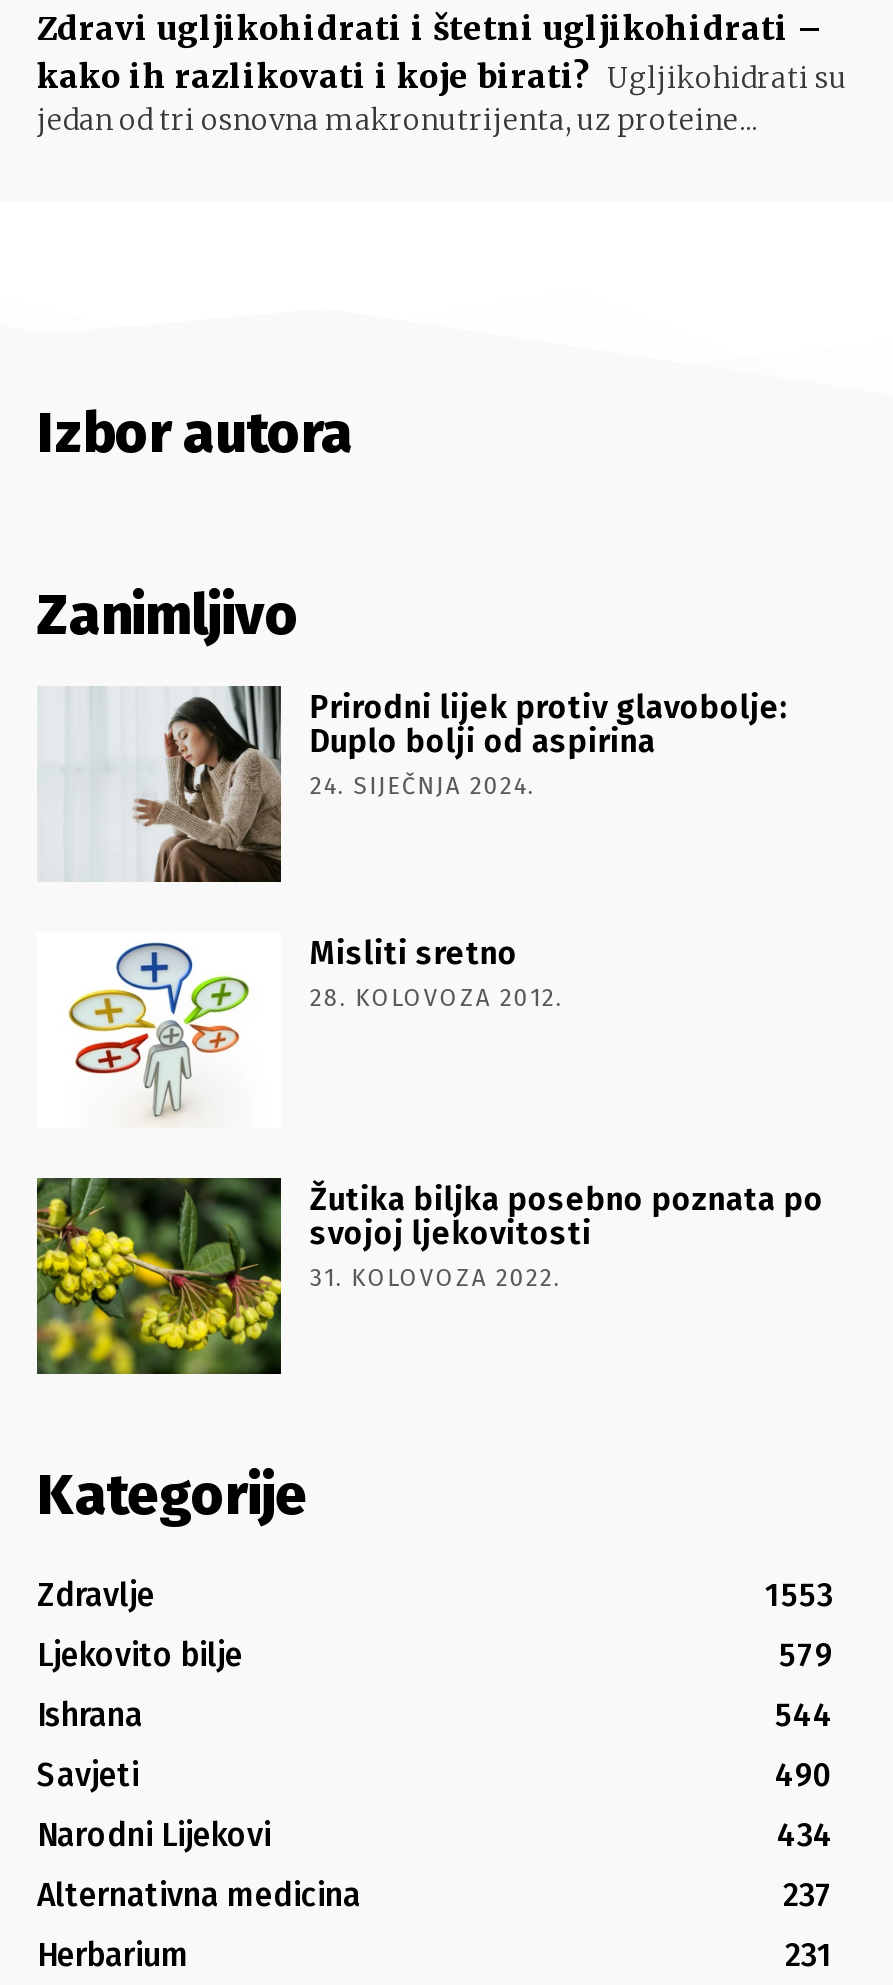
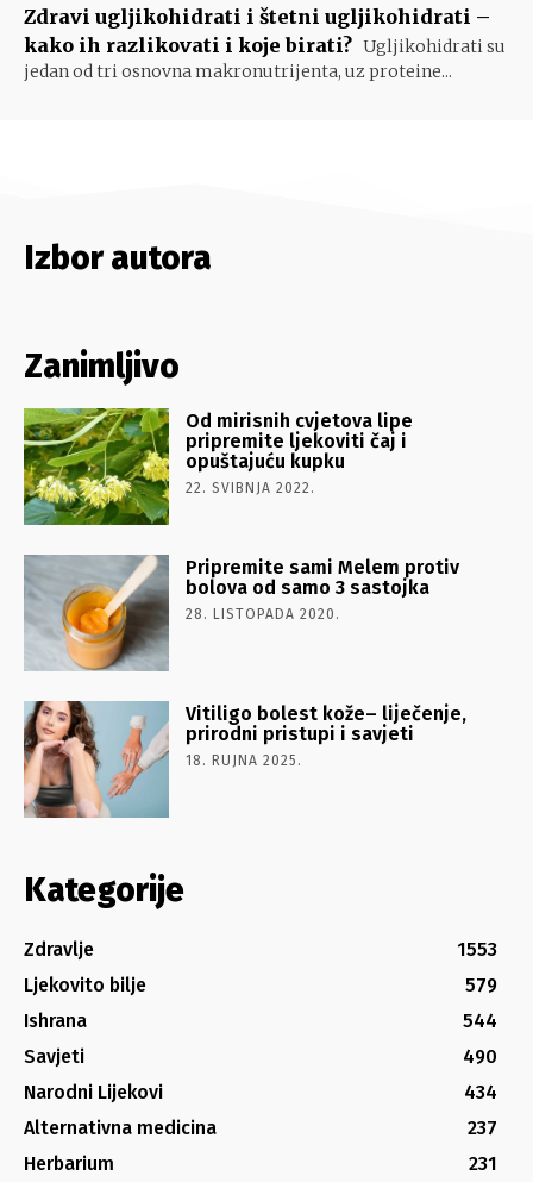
- [image]
- Prirodni lijek protiv glavobolje:
- Duplo bolji od aspirina
- 24. SIJEČNJA 2024.
+ [image]
+ Od mirisnih cvjetova lipe
+ pripremite ljekoviti čaj i
+ opuštajuću kupku
+ 22. SVIBNJA 2022.

- [image]
- Misliti sretno
- 28. KOLOVOZA 2012.
+ [image]
+ Pripremite sami Melem protiv
+ bolova od samo 3 sastojka
+ 28. LISTOPADA 2020.

- [image]
- Žutika biljka posebno poznata po
- svojoj ljekovitosti
- 31. KOLOVOZA 2022.
+ [image]
+ Vitiligo bolest kože– liječenje,
+ prirodni pristupi i savjeti
+ 18. RUJNA 2025.
